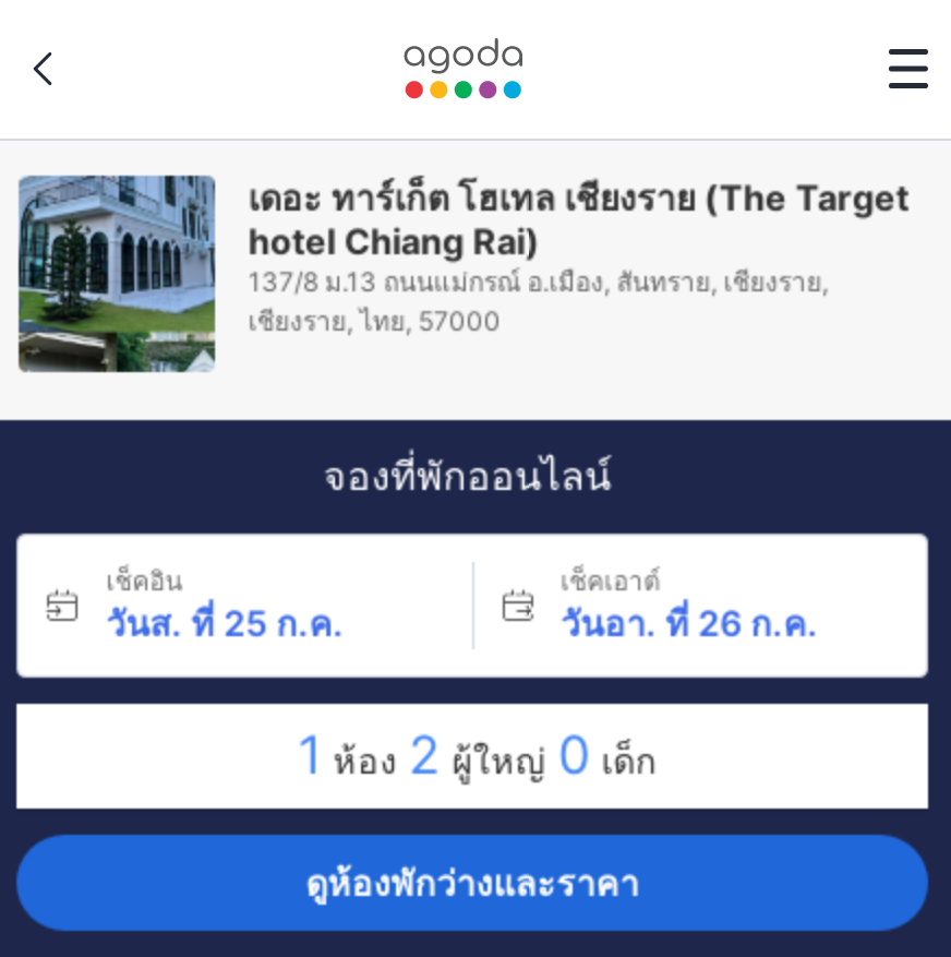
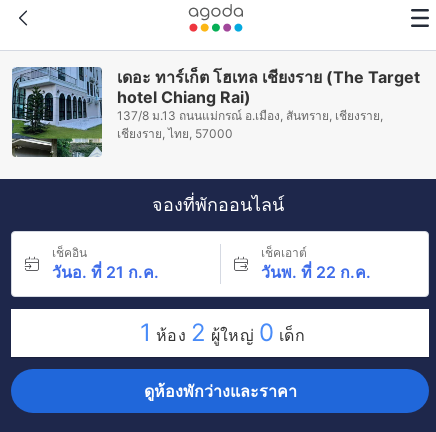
- วันส. ที่ 25 ก.ค.
+ วันอ. ที่ 21 ก.ค.

- วันอา. ที่ 26 ก.ค.
+ วันพ. ที่ 22 ก.ค.
